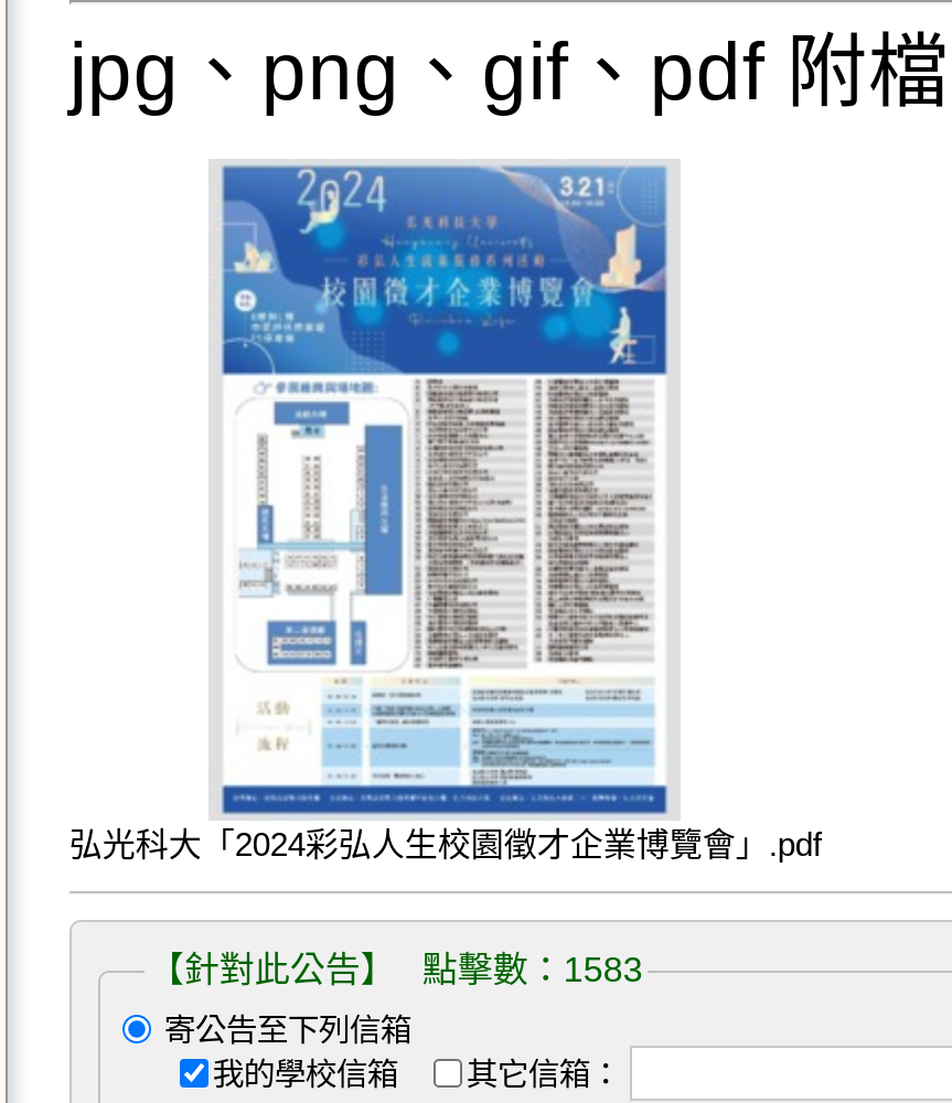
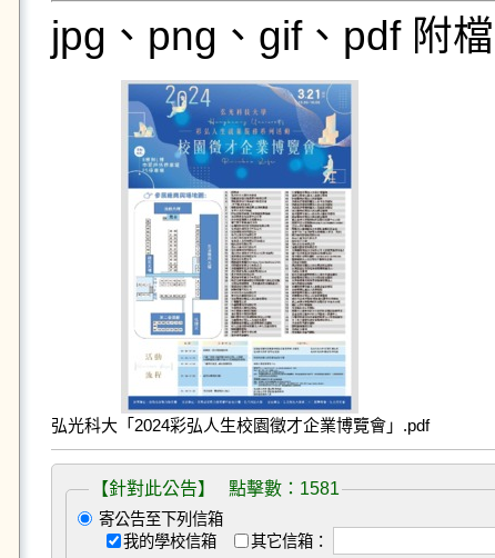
- 【針對此公告】 點擊數：1583
+ 【針對此公告】 點擊數：1581
